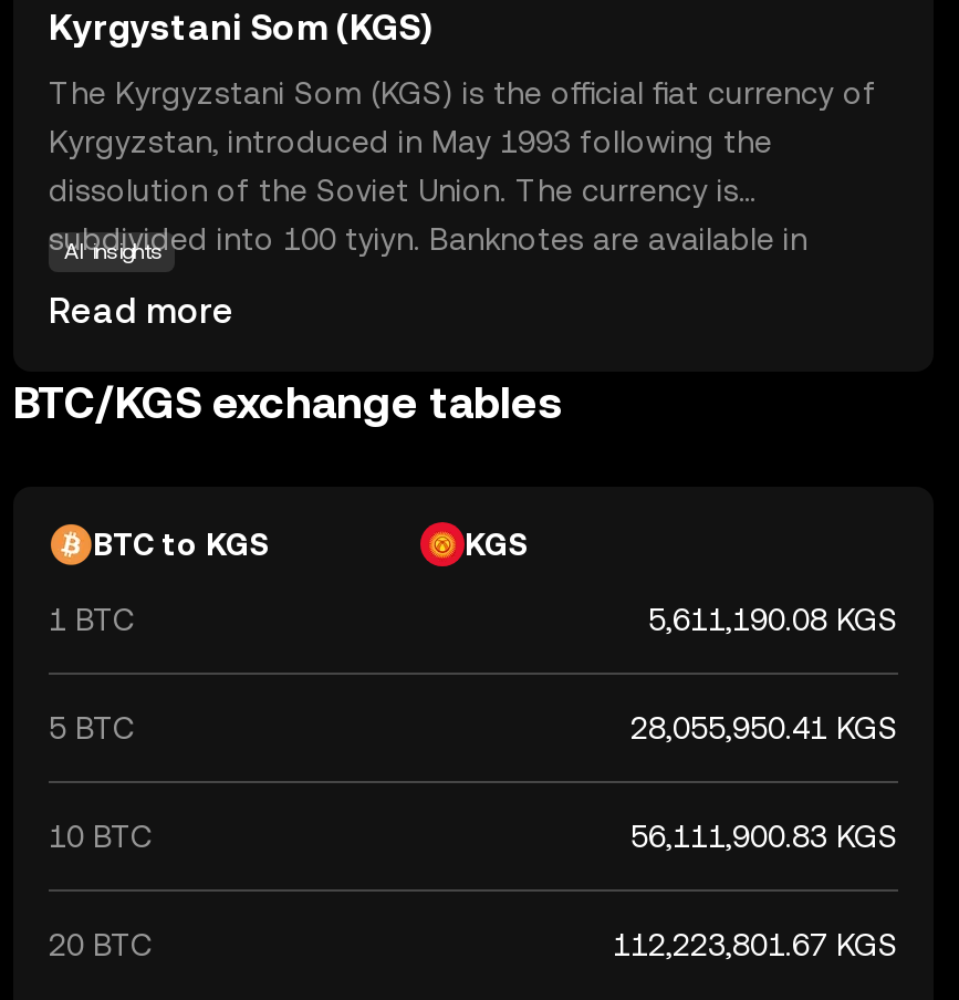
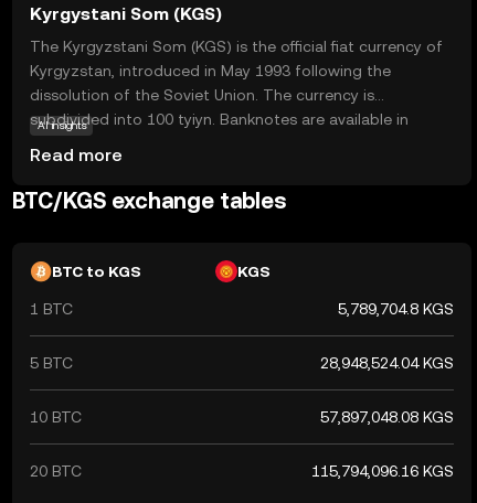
- 5,611,190.08 KGS
+ 5,789,704.8 KGS

- 28,055,950.41 KGS
+ 28,948,524.04 KGS

- 56,111,900.83 KGS
+ 57,897,048.08 KGS

- 112,223,801.67 KGS
+ 115,794,096.16 KGS
